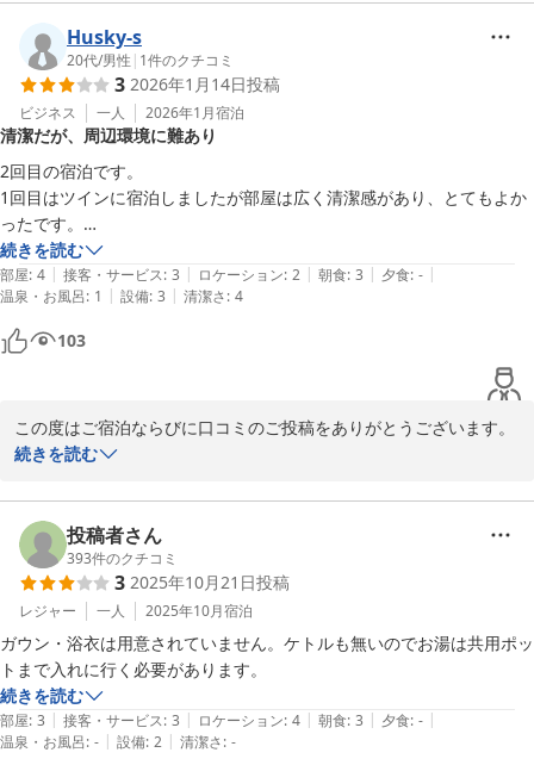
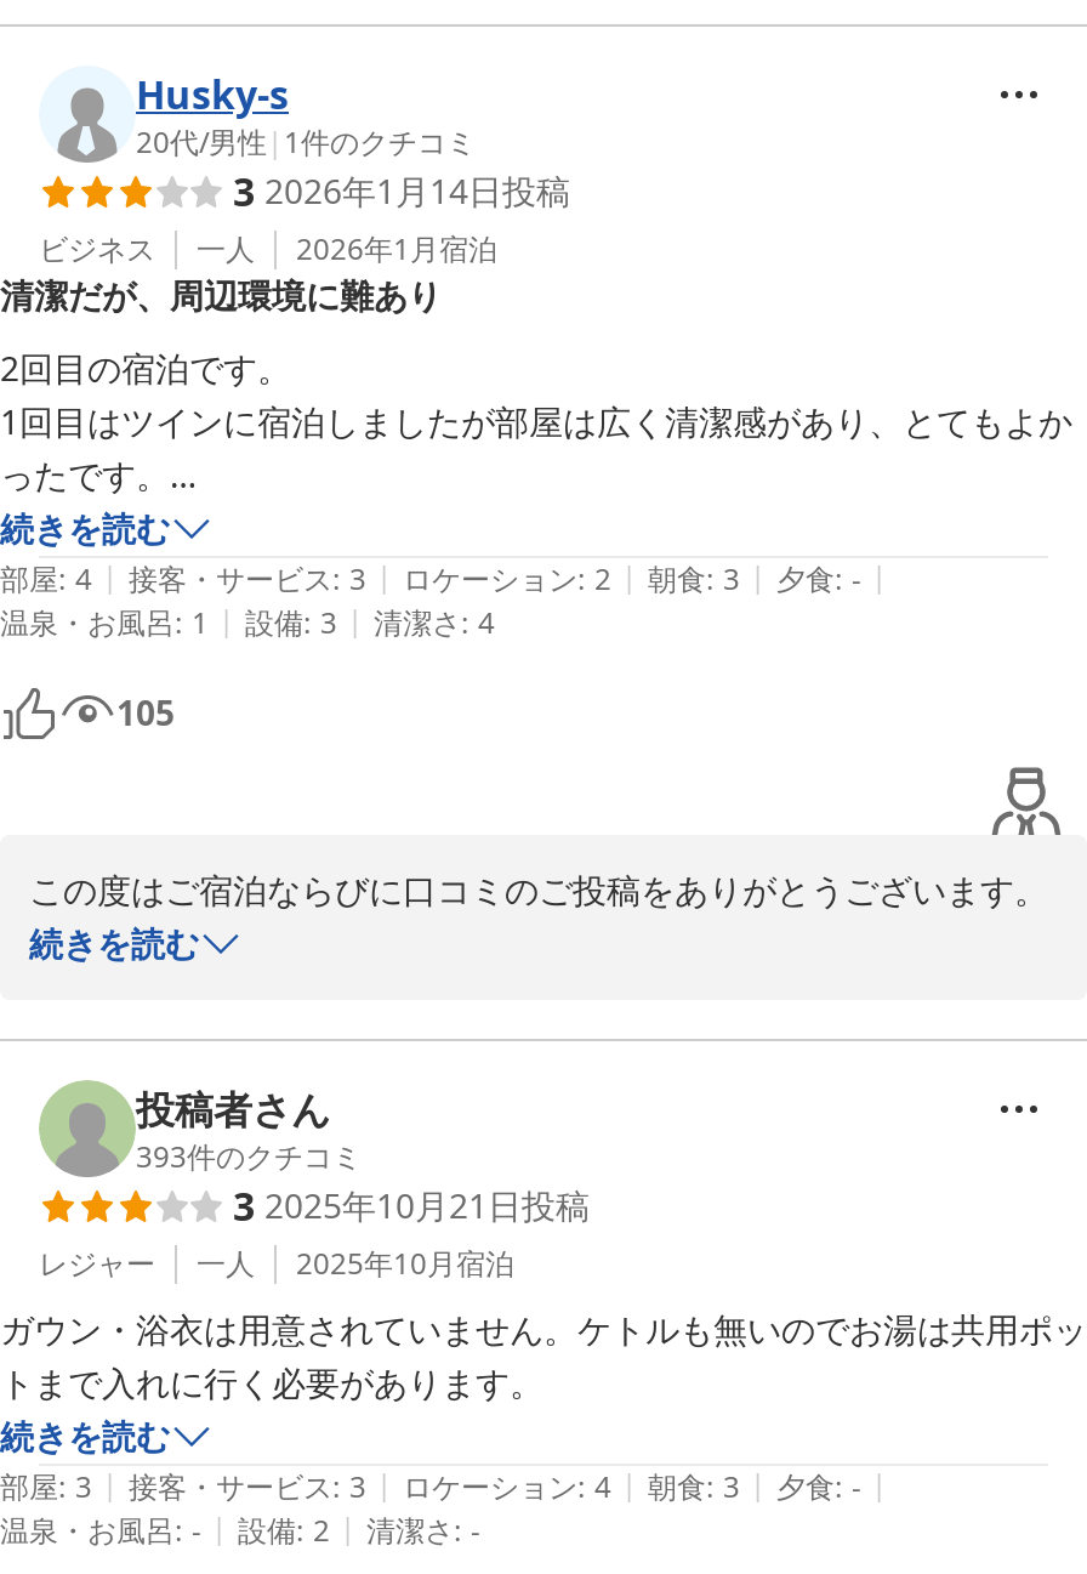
- 103
+ 105
